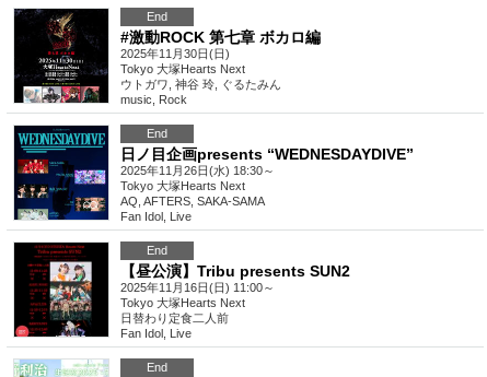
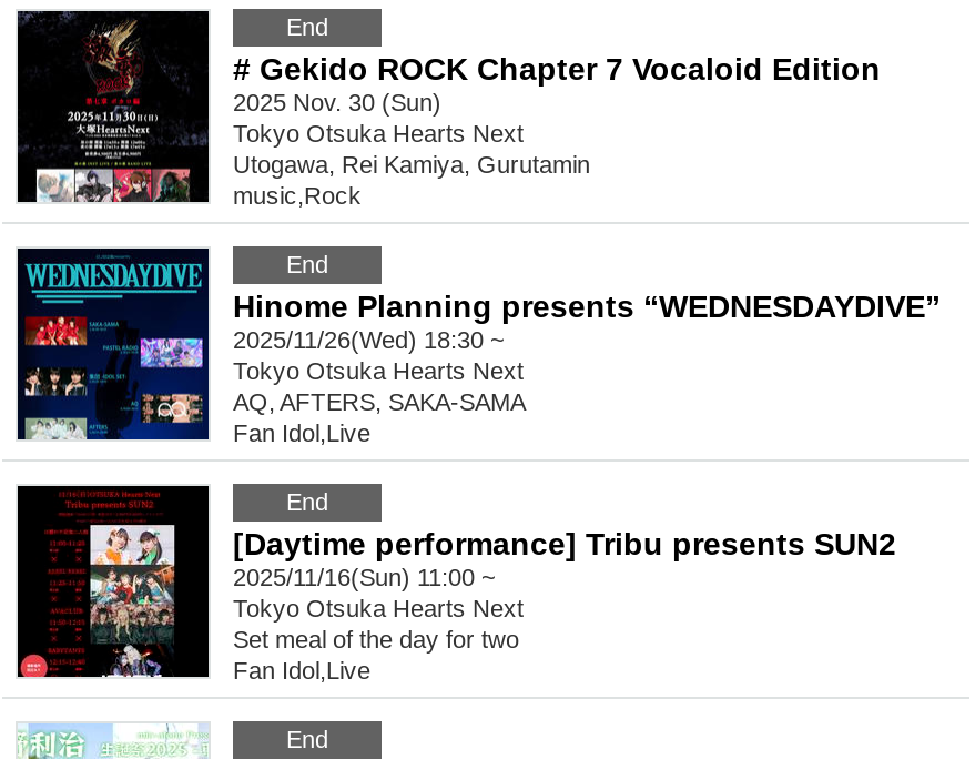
- #激動ROCK 第七章 ボカロ編
- 2025年11月30日(日)
- Tokyo 大塚Hearts Next
- ウトガワ, 神谷 玲, ぐるたみん
+ # Gekido ROCK Chapter 7 Vocaloid Edition
+ 2025 Nov. 30 (Sun)
+ Tokyo Otsuka Hearts Next
+ Utogawa, Rei Kamiya, Gurutamin

- 日ノ目企画presents “WEDNESDAYDIVE”
- 2025年11月26日(水) 18:30～
- Tokyo 大塚Hearts Next
+ Hinome Planning presents “WEDNESDAYDIVE”
+ 2025/11/26(Wed) 18:30 ~
+ Tokyo Otsuka Hearts Next

- 【昼公演】Tribu presents SUN2
- 2025年11月16日(日) 11:00～
- Tokyo 大塚Hearts Next
- 日替わり定食二人前
+ [Daytime performance] Tribu presents SUN2
+ 2025/11/16(Sun) 11:00 ~
+ Tokyo Otsuka Hearts Next
+ Set meal of the day for two
